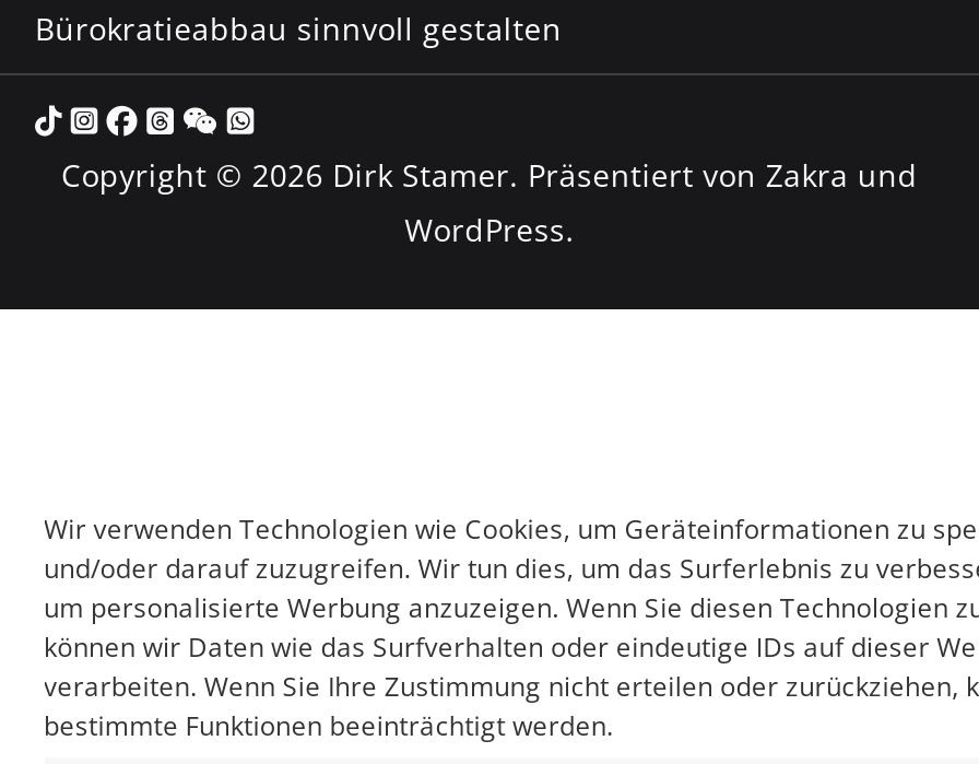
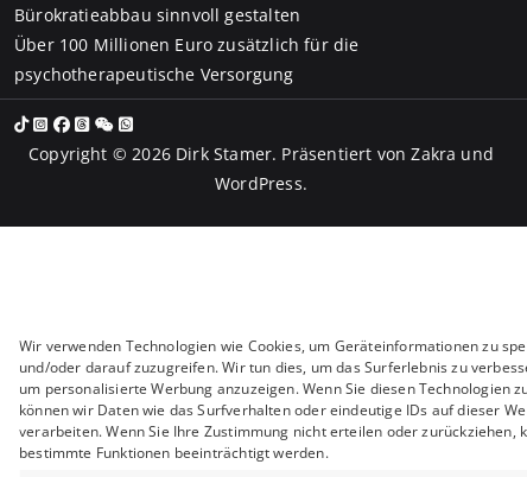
+ Über 100 Millionen Euro zusätzlich für die
+ psychotherapeutische Versorgung
